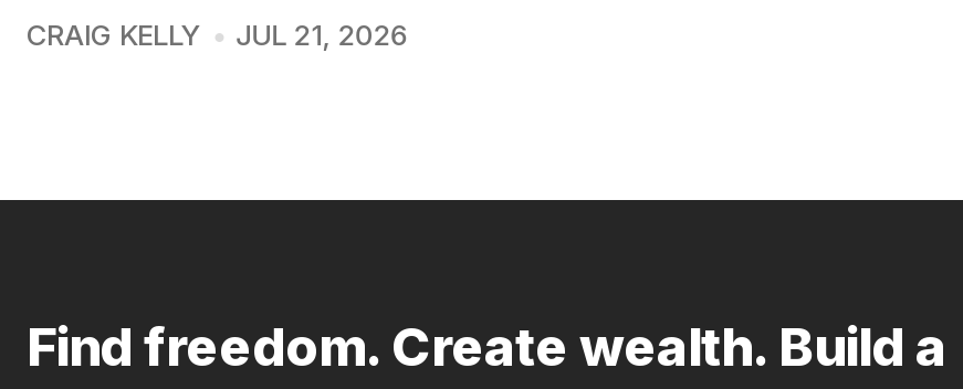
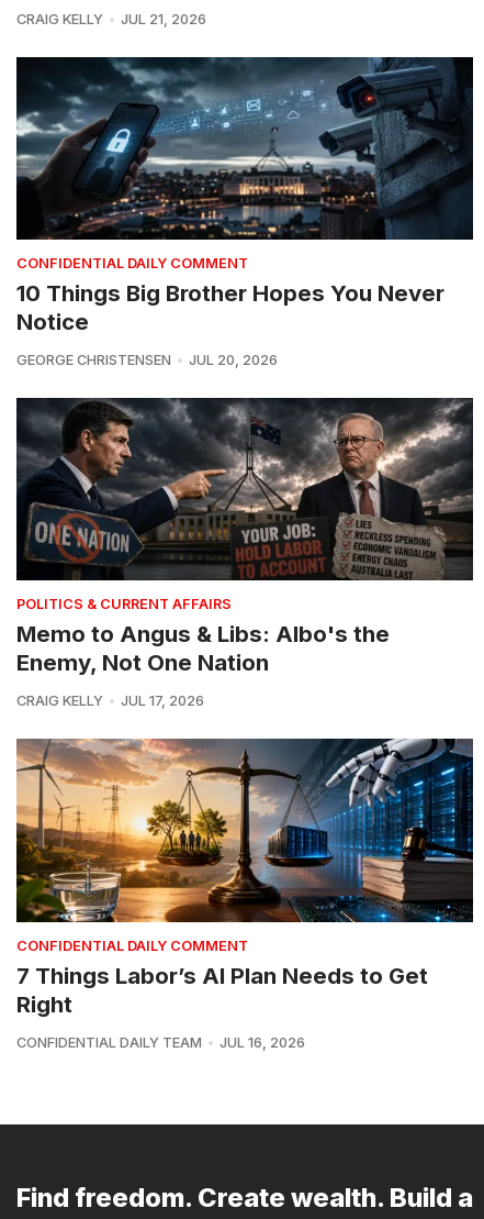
+ [image]
+ CONFIDENTIAL DAILY COMMENT
+ 10 Things Big Brother Hopes You Never
+ Notice
+ GEORGE CHRISTENSEN
+ JUL 20, 2026

+ [image]
+ POLITICS & CURRENT AFFAIRS
+ Memo to Angus & Libs: Albo's the
+ Enemy, Not One Nation
+ CRAIG KELLY
+ JUL 17, 2026

+ [image]
+ CONFIDENTIAL DAILY COMMENT
+ 7 Things Labor’s AI Plan Needs to Get
+ Right
+ CONFIDENTIAL DAILY TEAM
+ JUL 16, 2026
